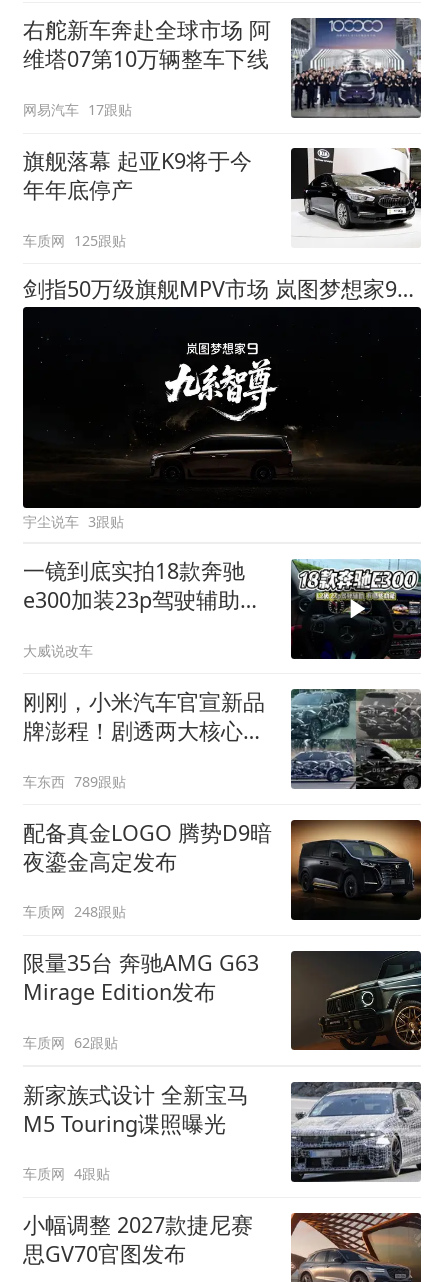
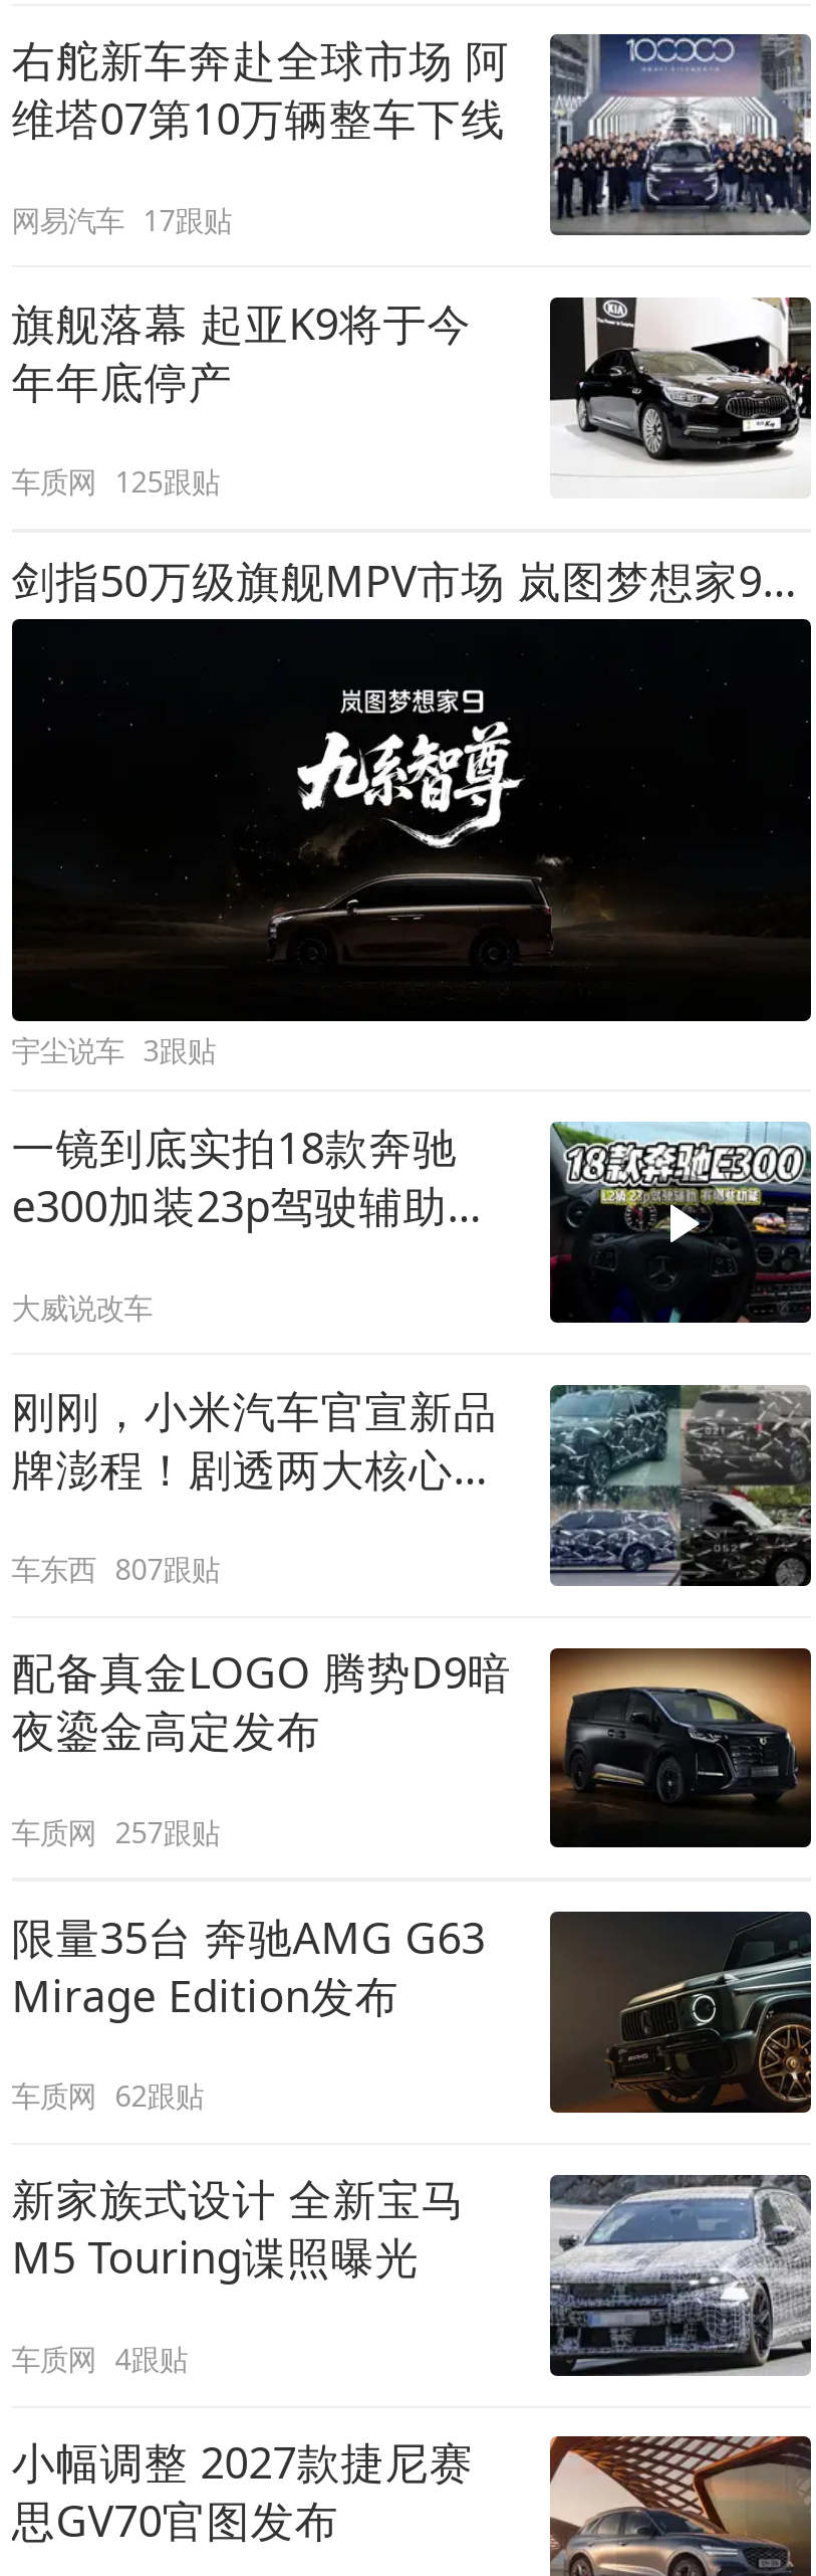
- 车东西 789跟贴
+ 车东西 807跟贴

- 车质网 248跟贴
+ 车质网 257跟贴
